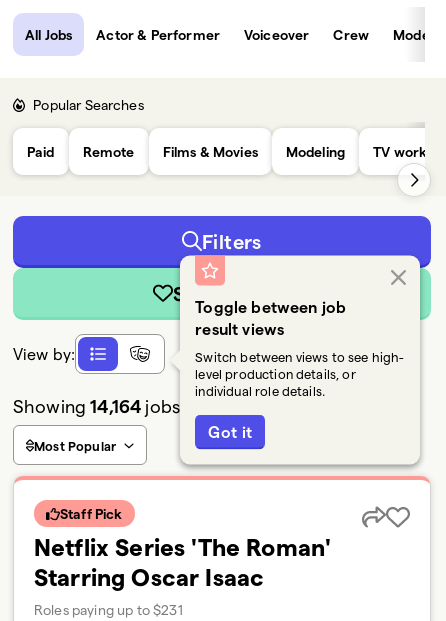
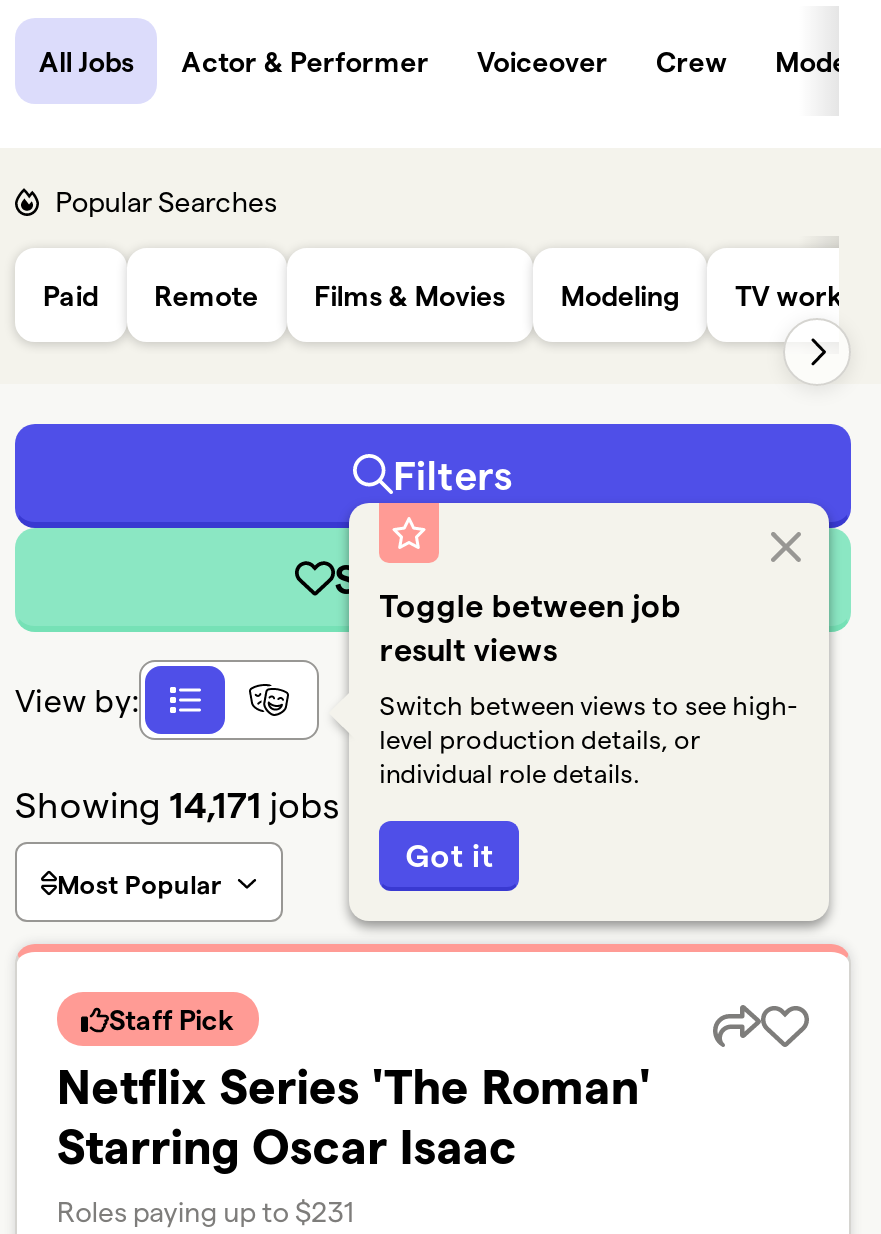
- Showing 14,164 jobs
+ Showing 14,171 jobs
